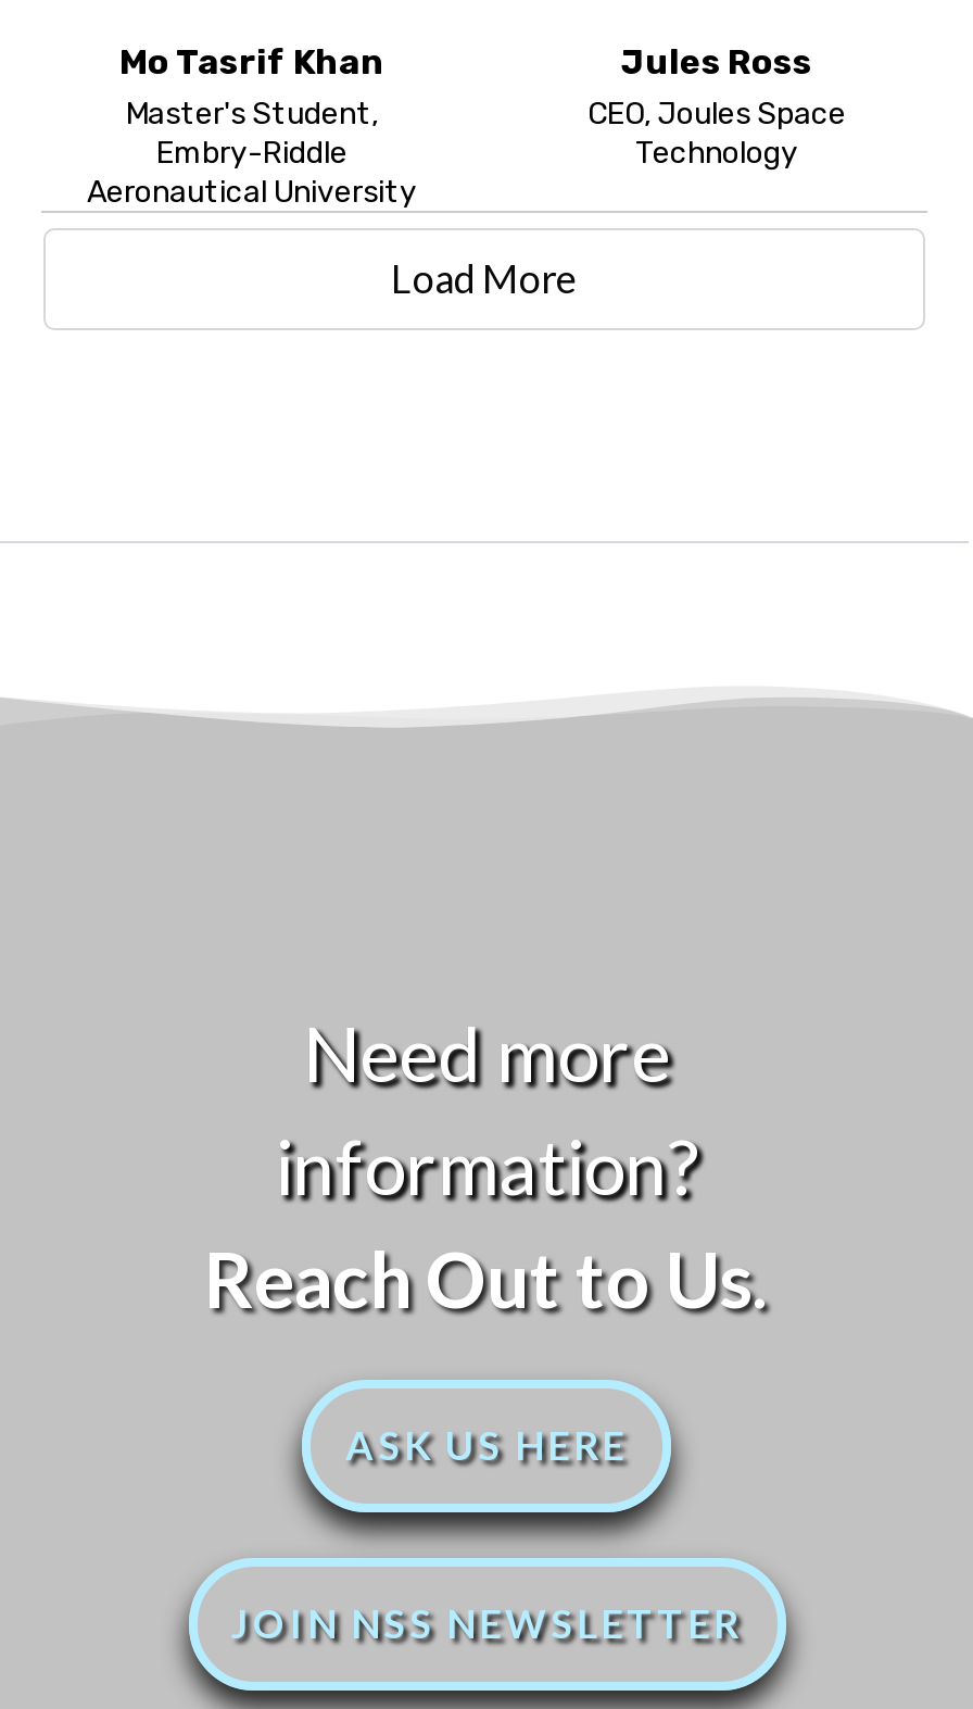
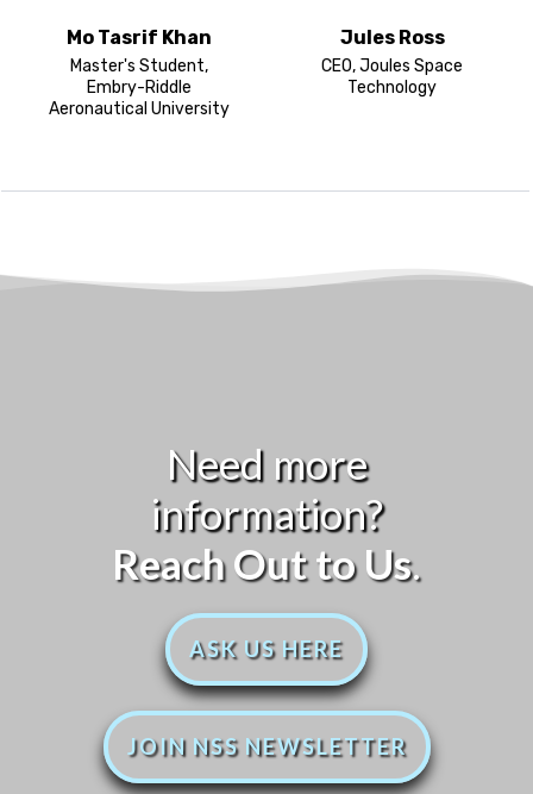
- Load More
